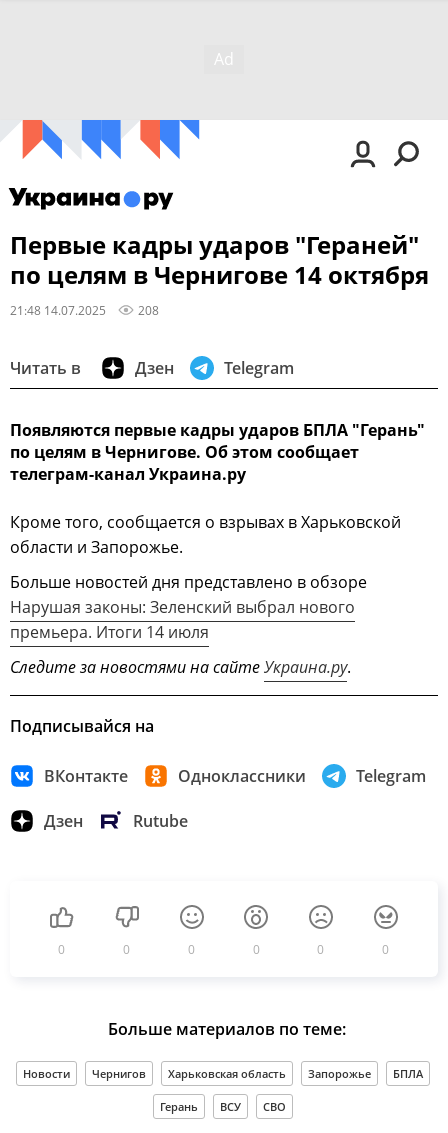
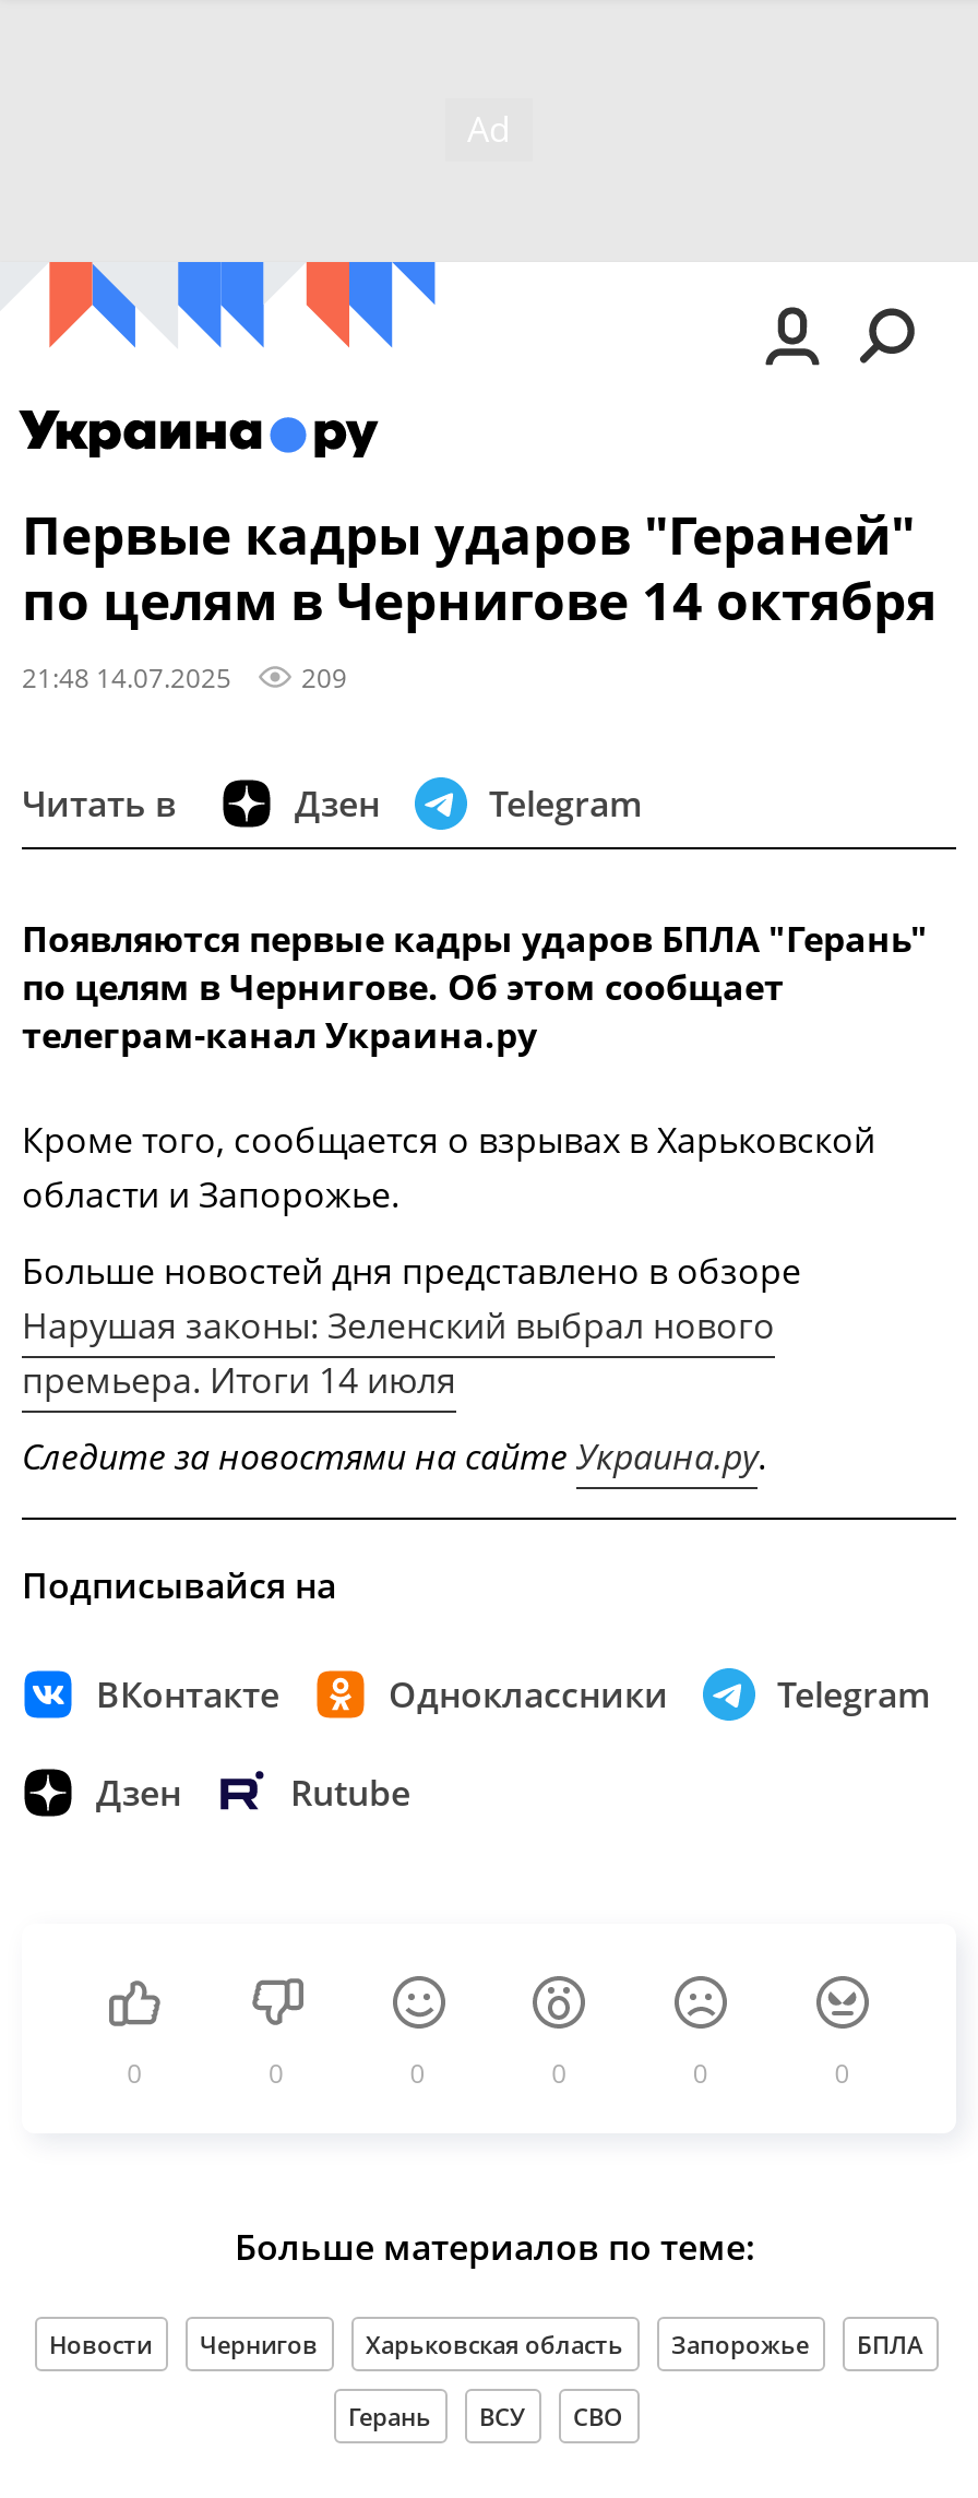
- 21:48 14.07.2025 208
+ 21:48 14.07.2025 209
